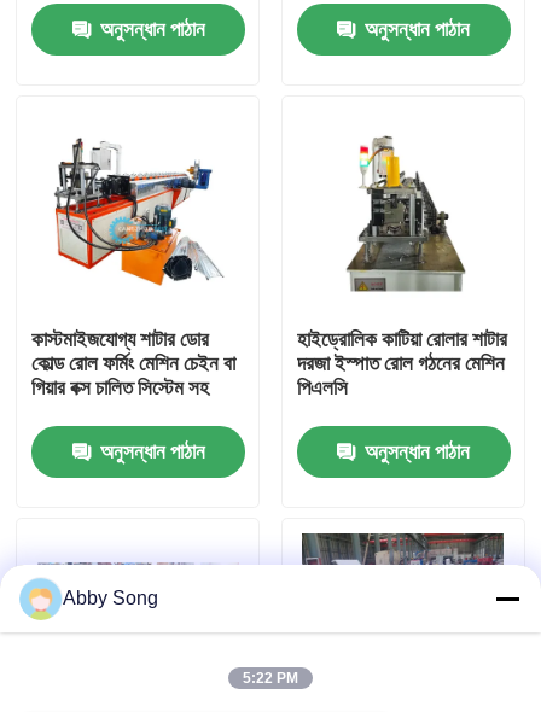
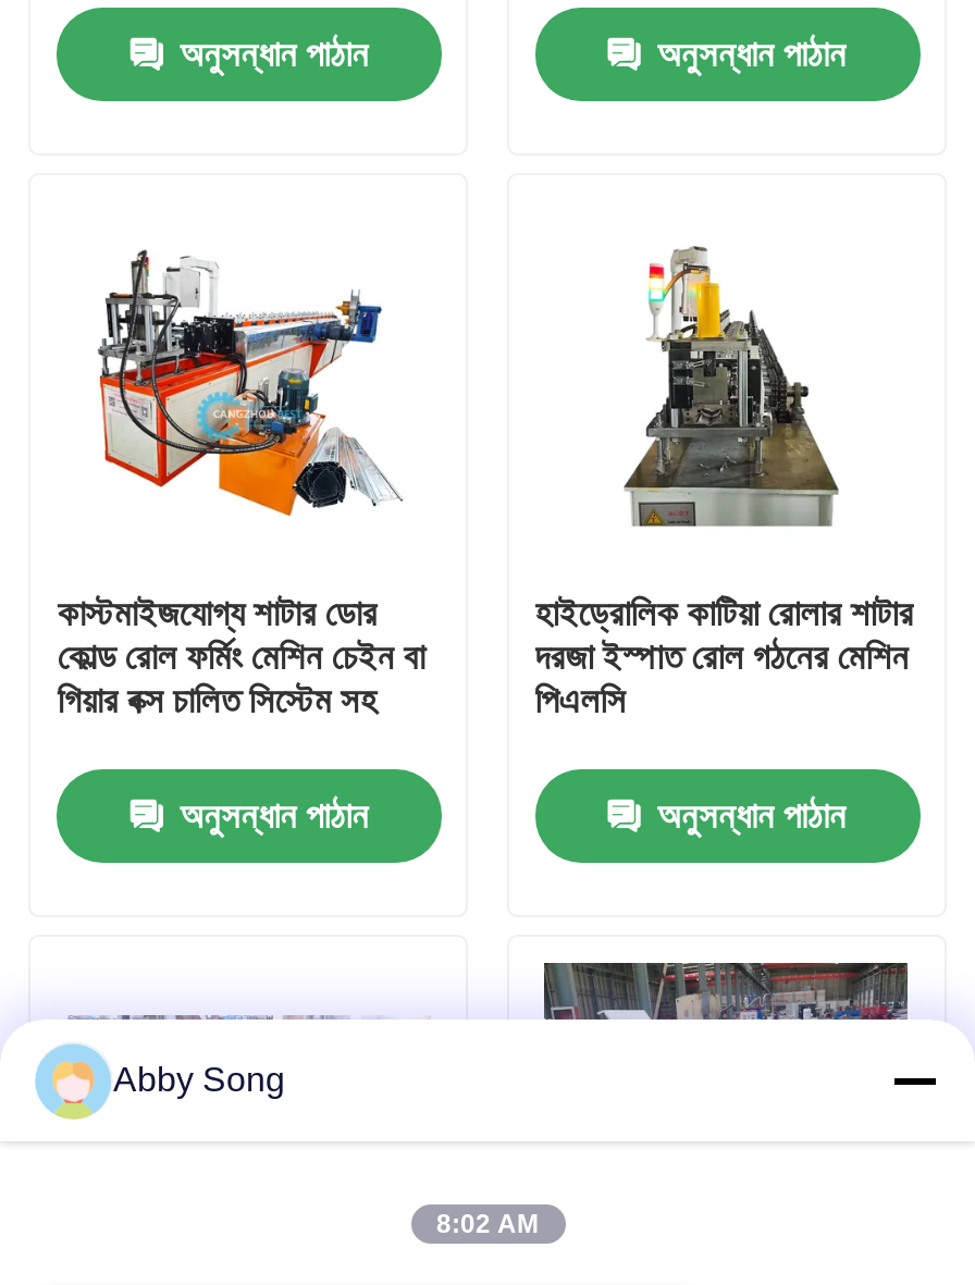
- 5:22 PM
+ 8:02 AM
